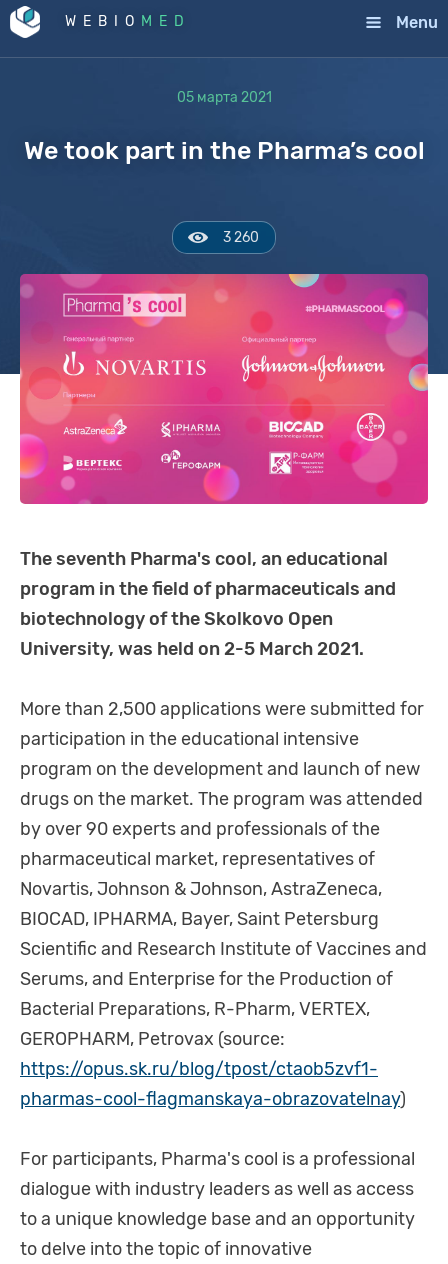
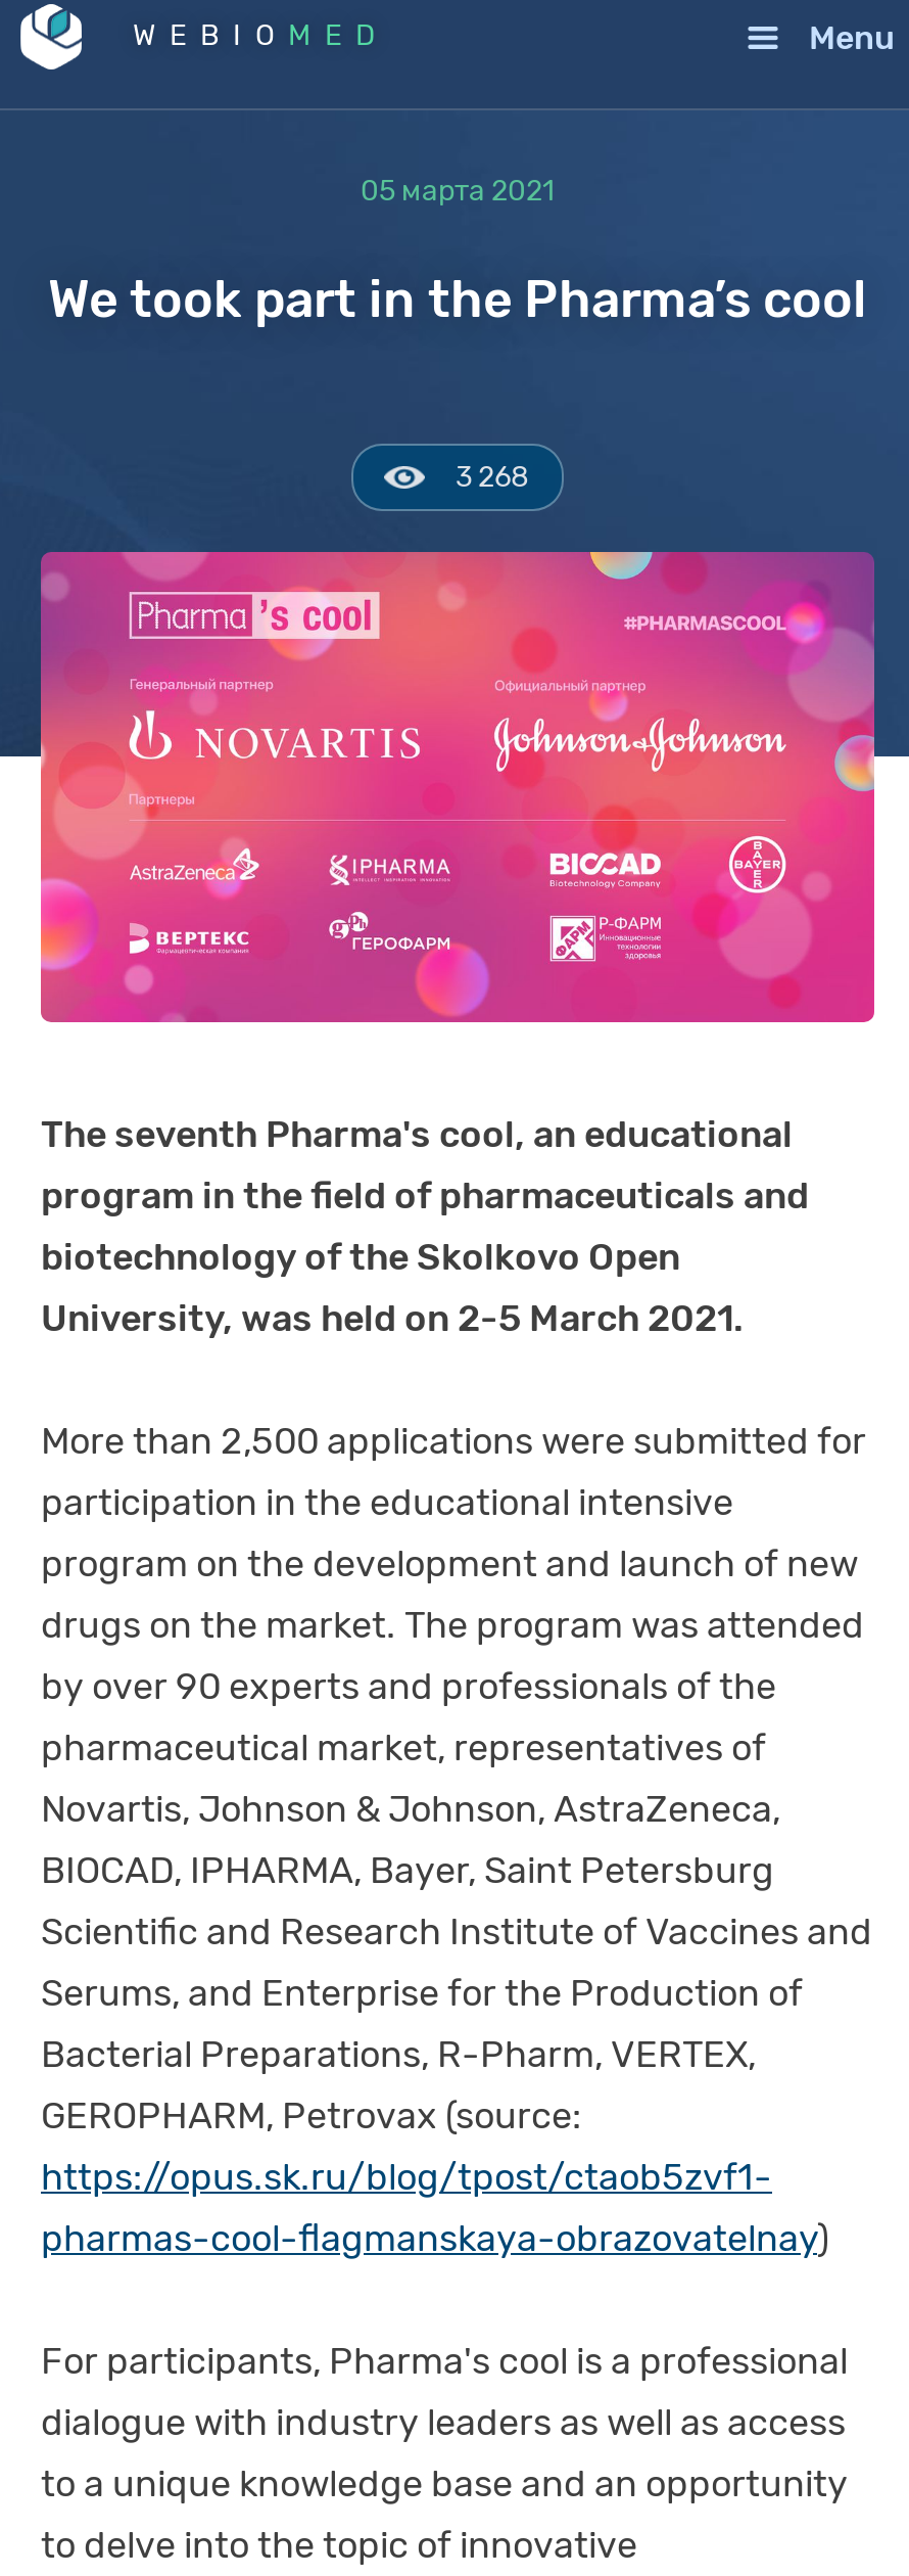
- 3 260
+ 3 268
